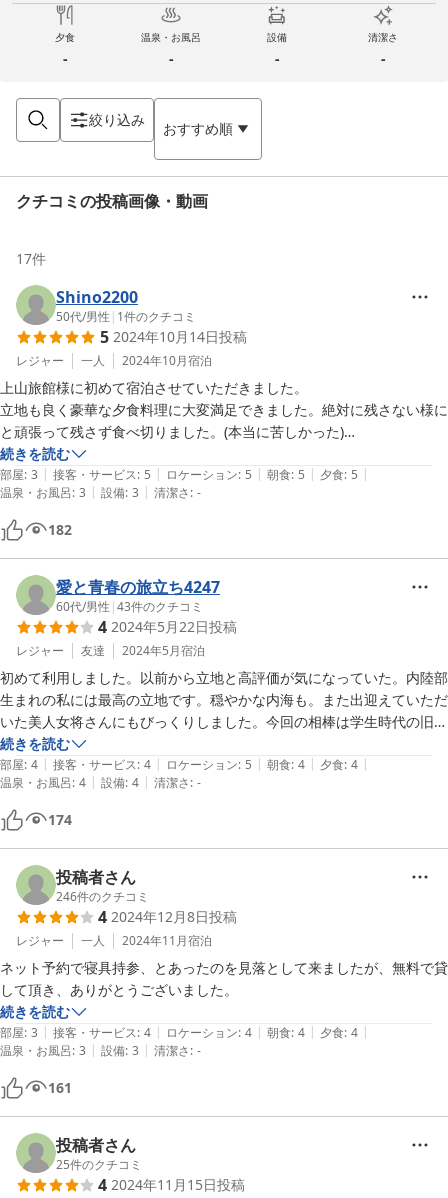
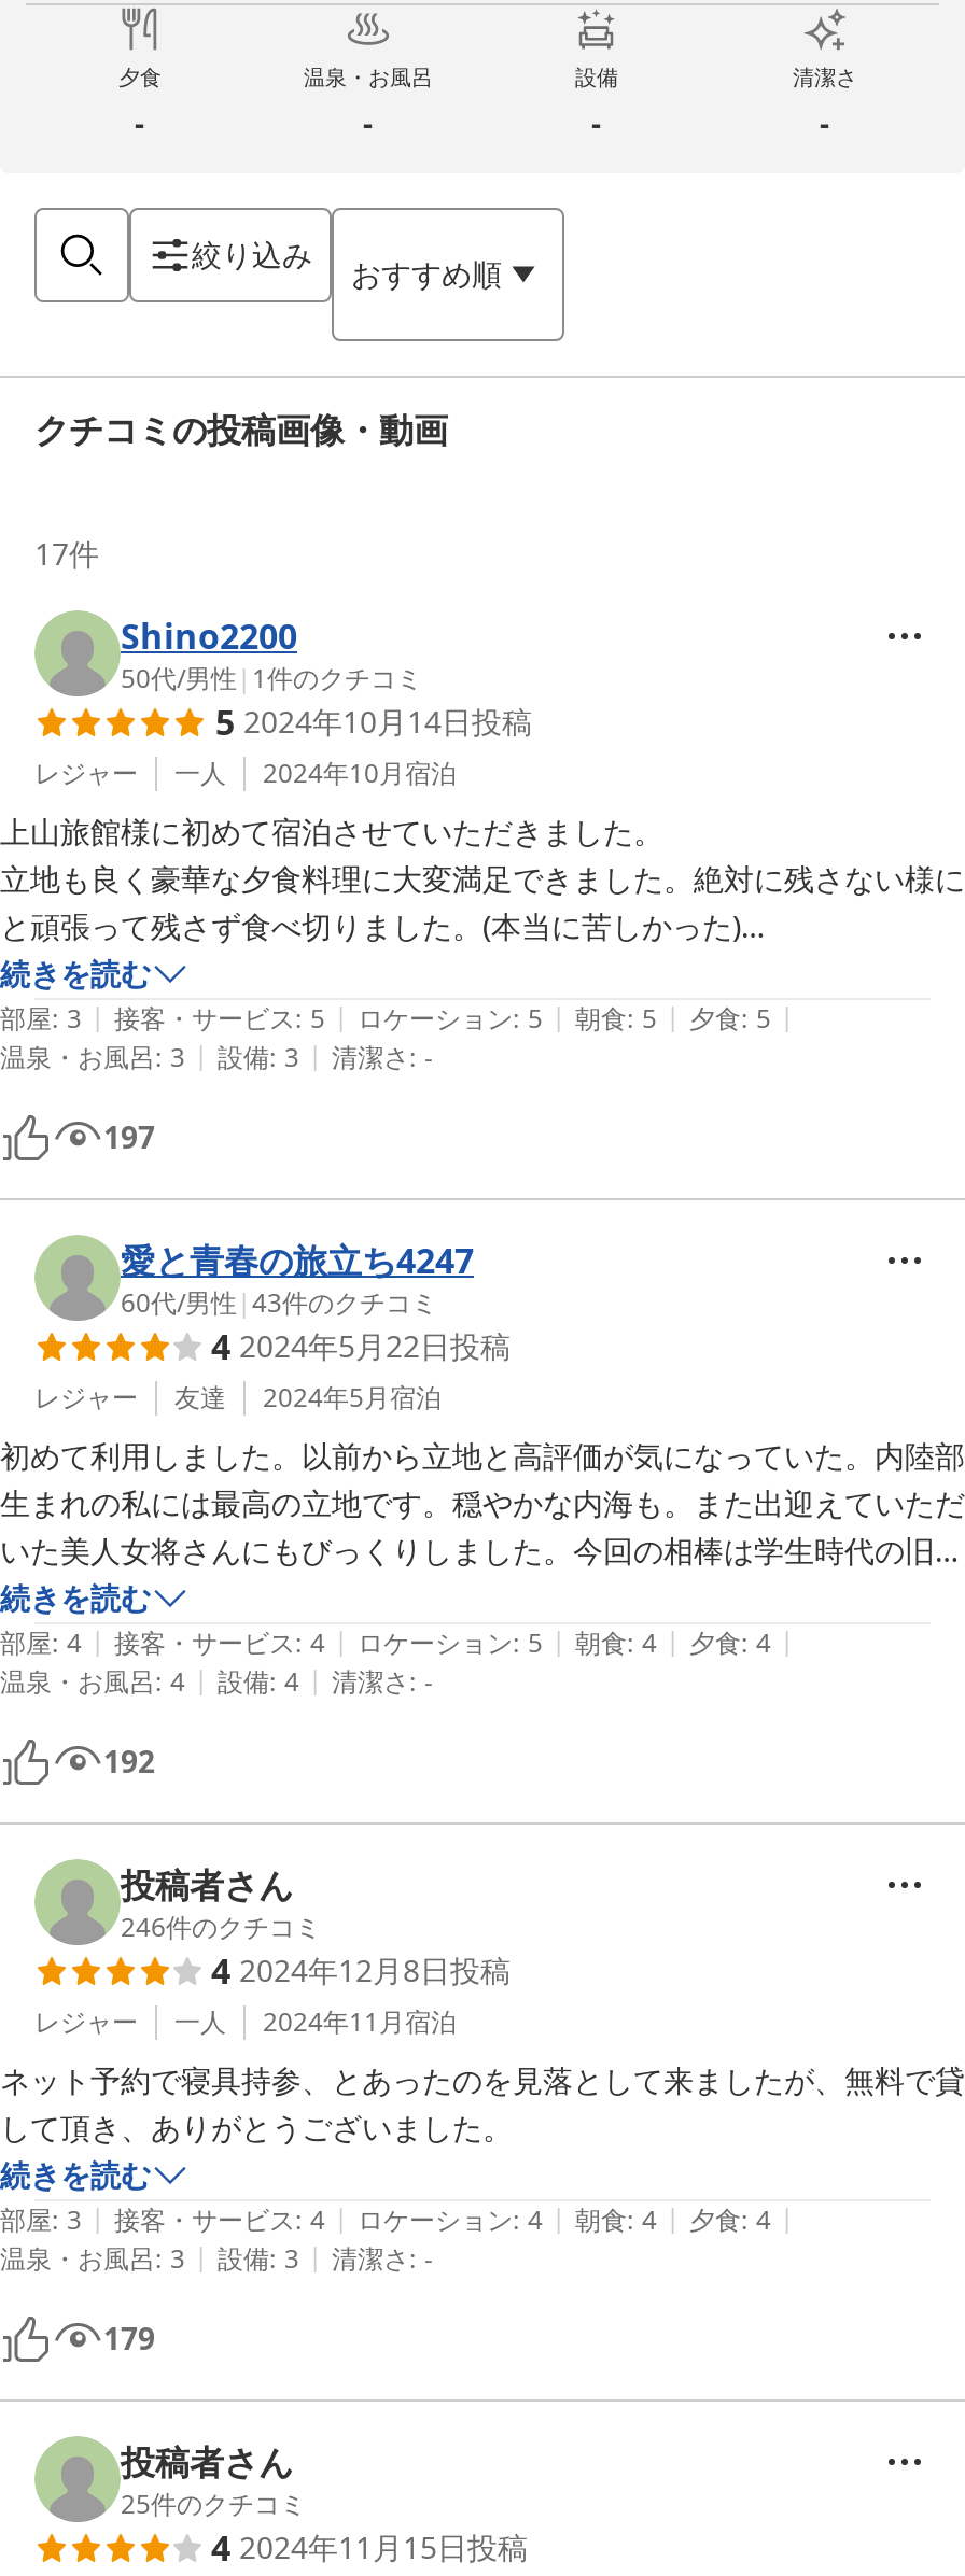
- 182
+ 197

- 174
+ 192

- 161
+ 179
